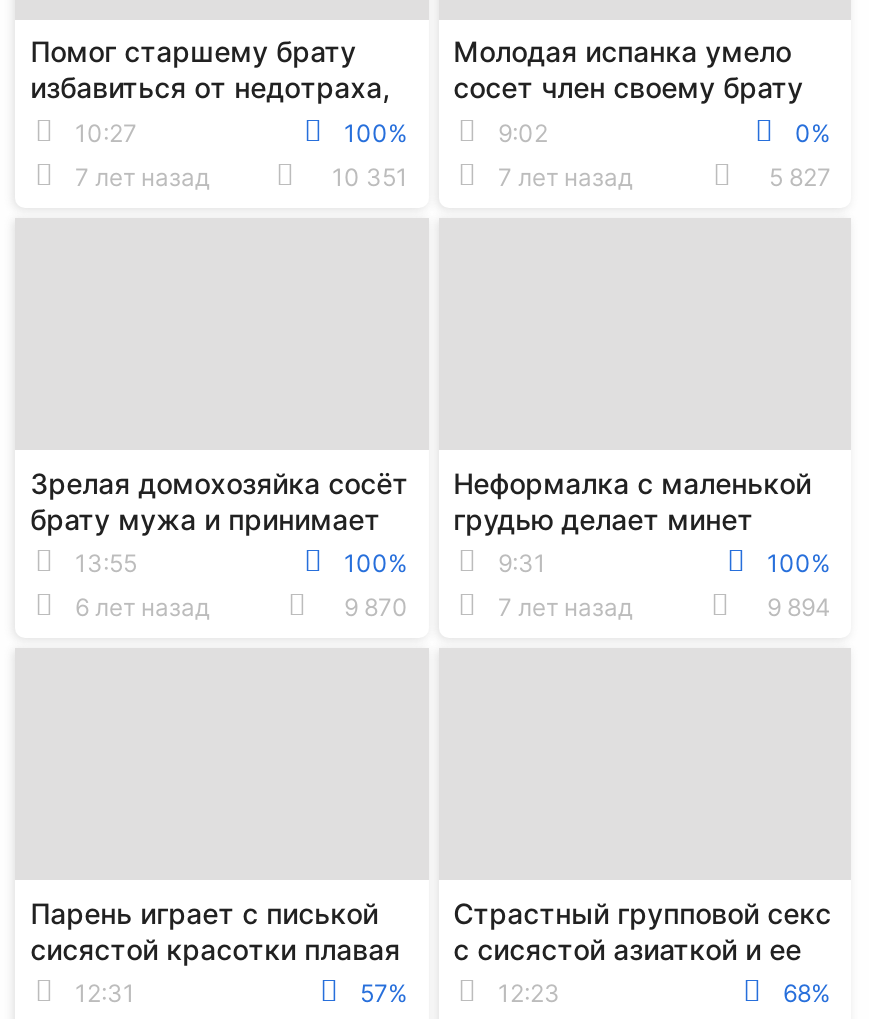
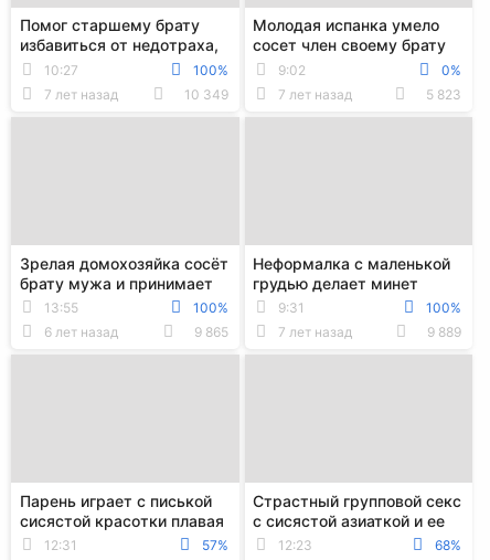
- 10 351
+ 10 349

- 5 827
+ 5 823

- 9 870
+ 9 865

- 9 894
+ 9 889
